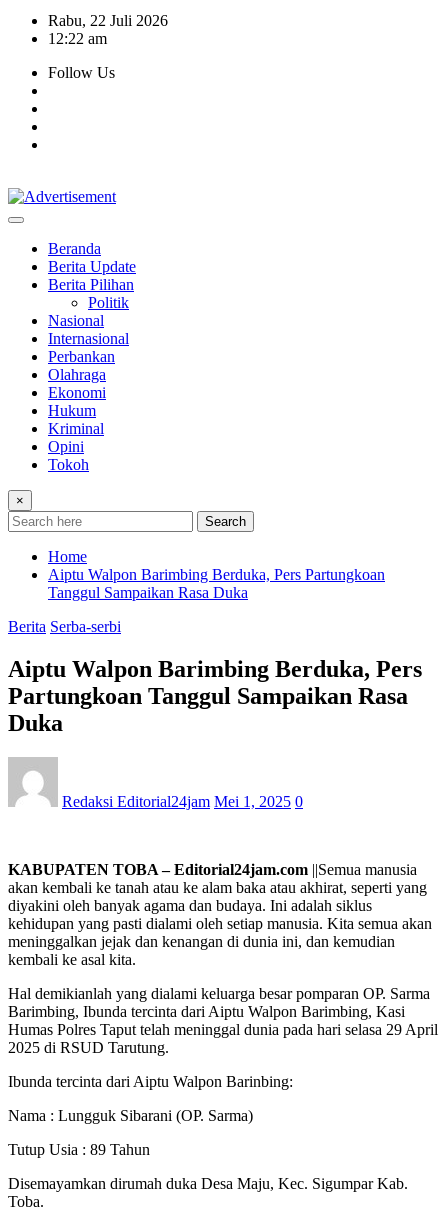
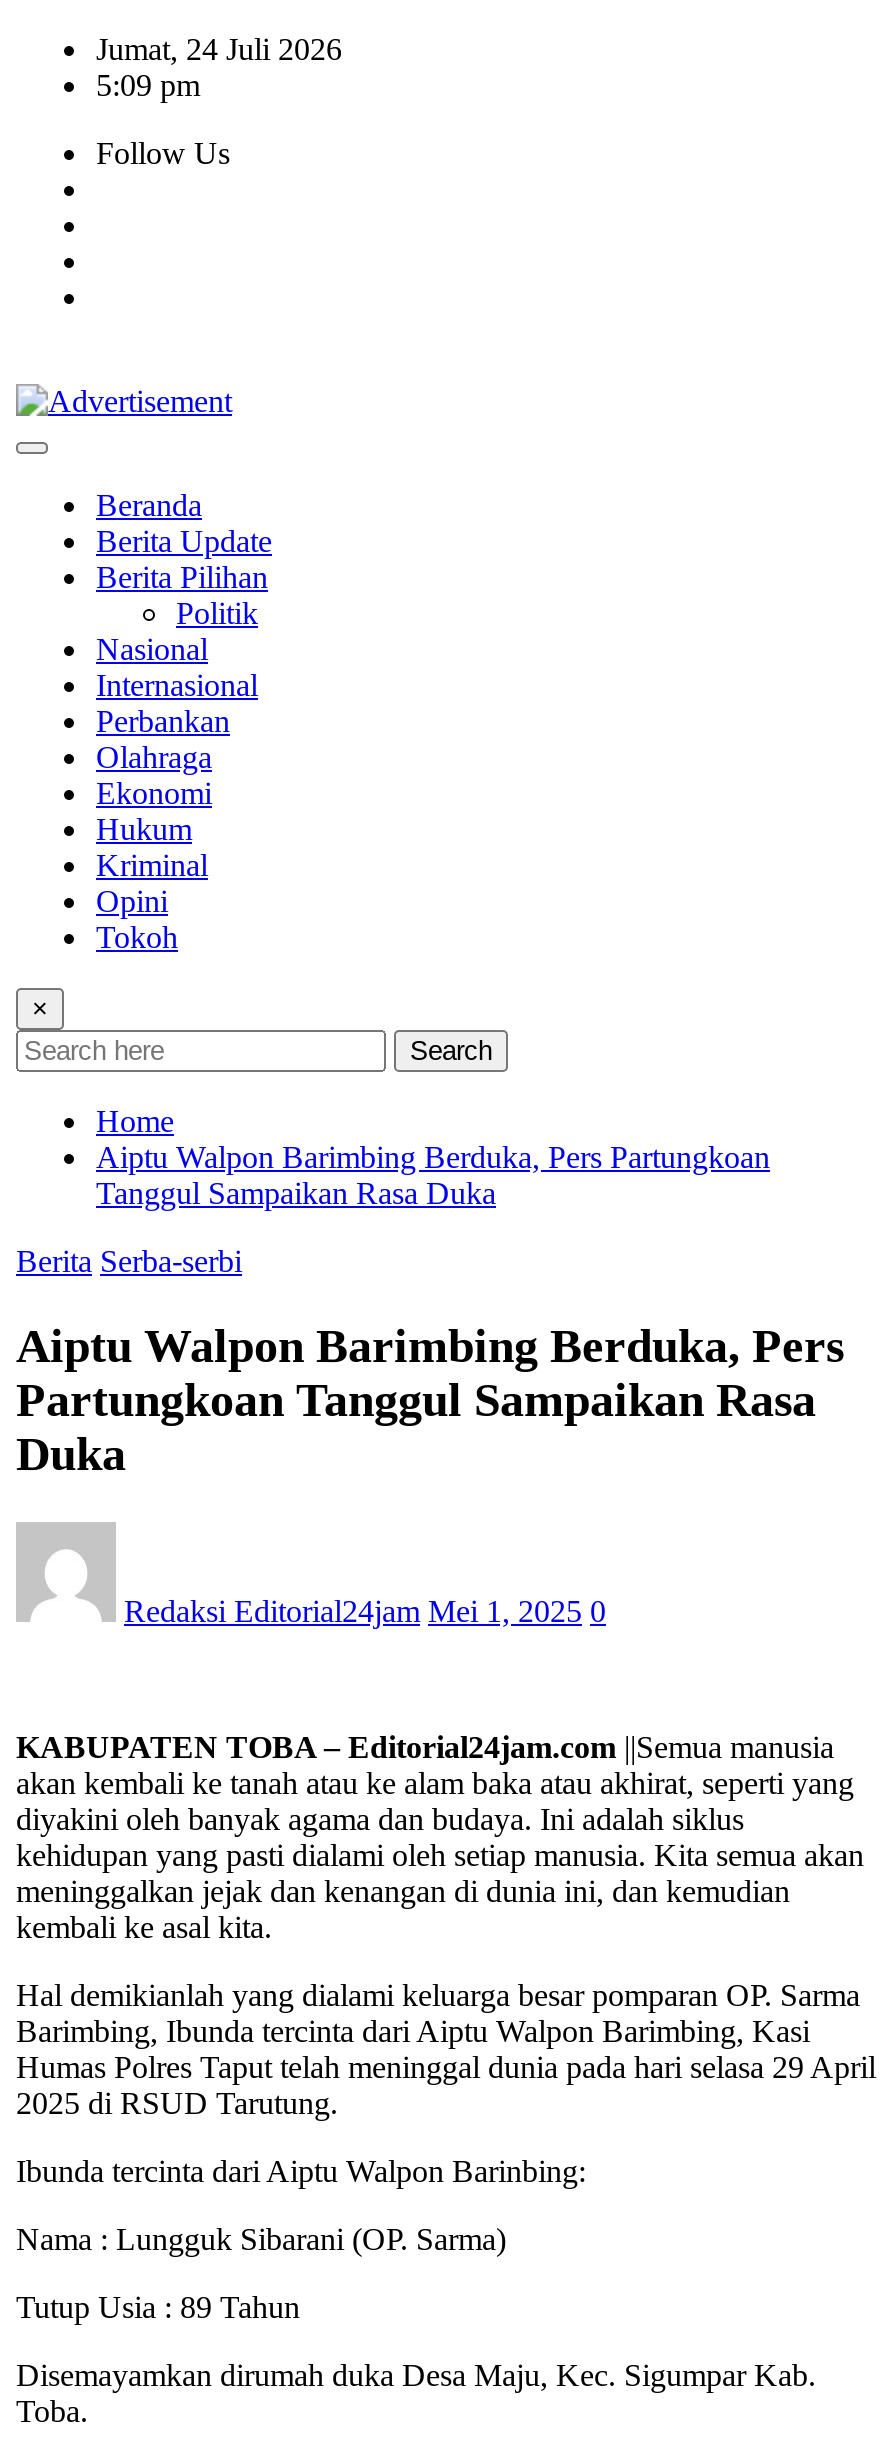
- Rabu, 22 Juli 2026
- 12:22 am
+ Jumat, 24 Juli 2026
+ 5:09 pm
